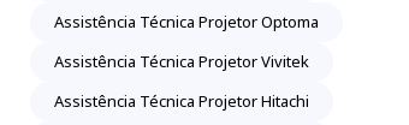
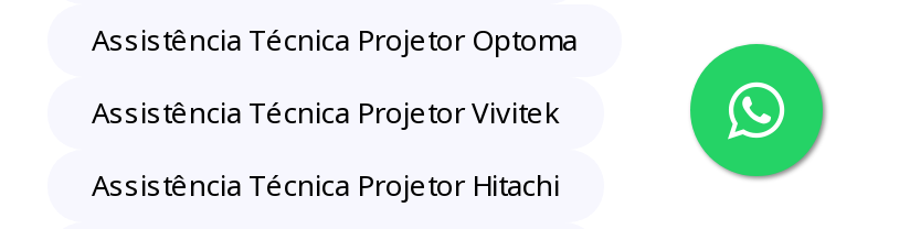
+ [image]
